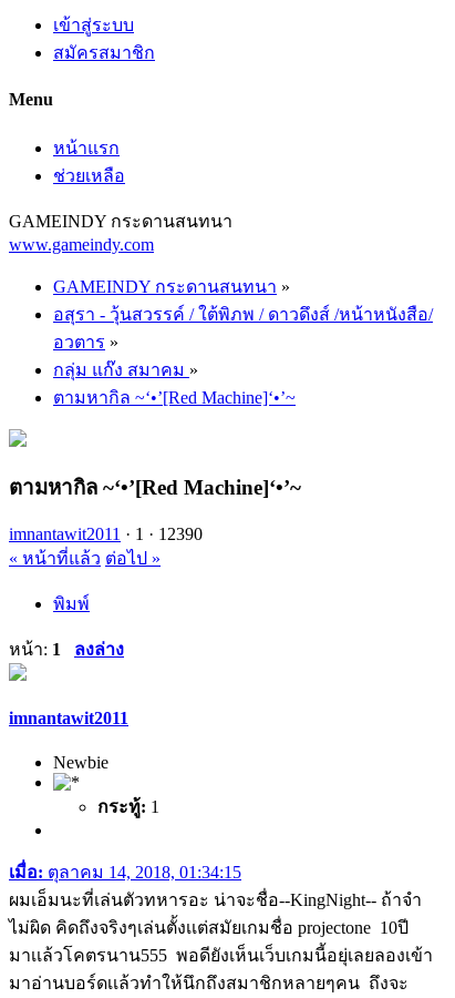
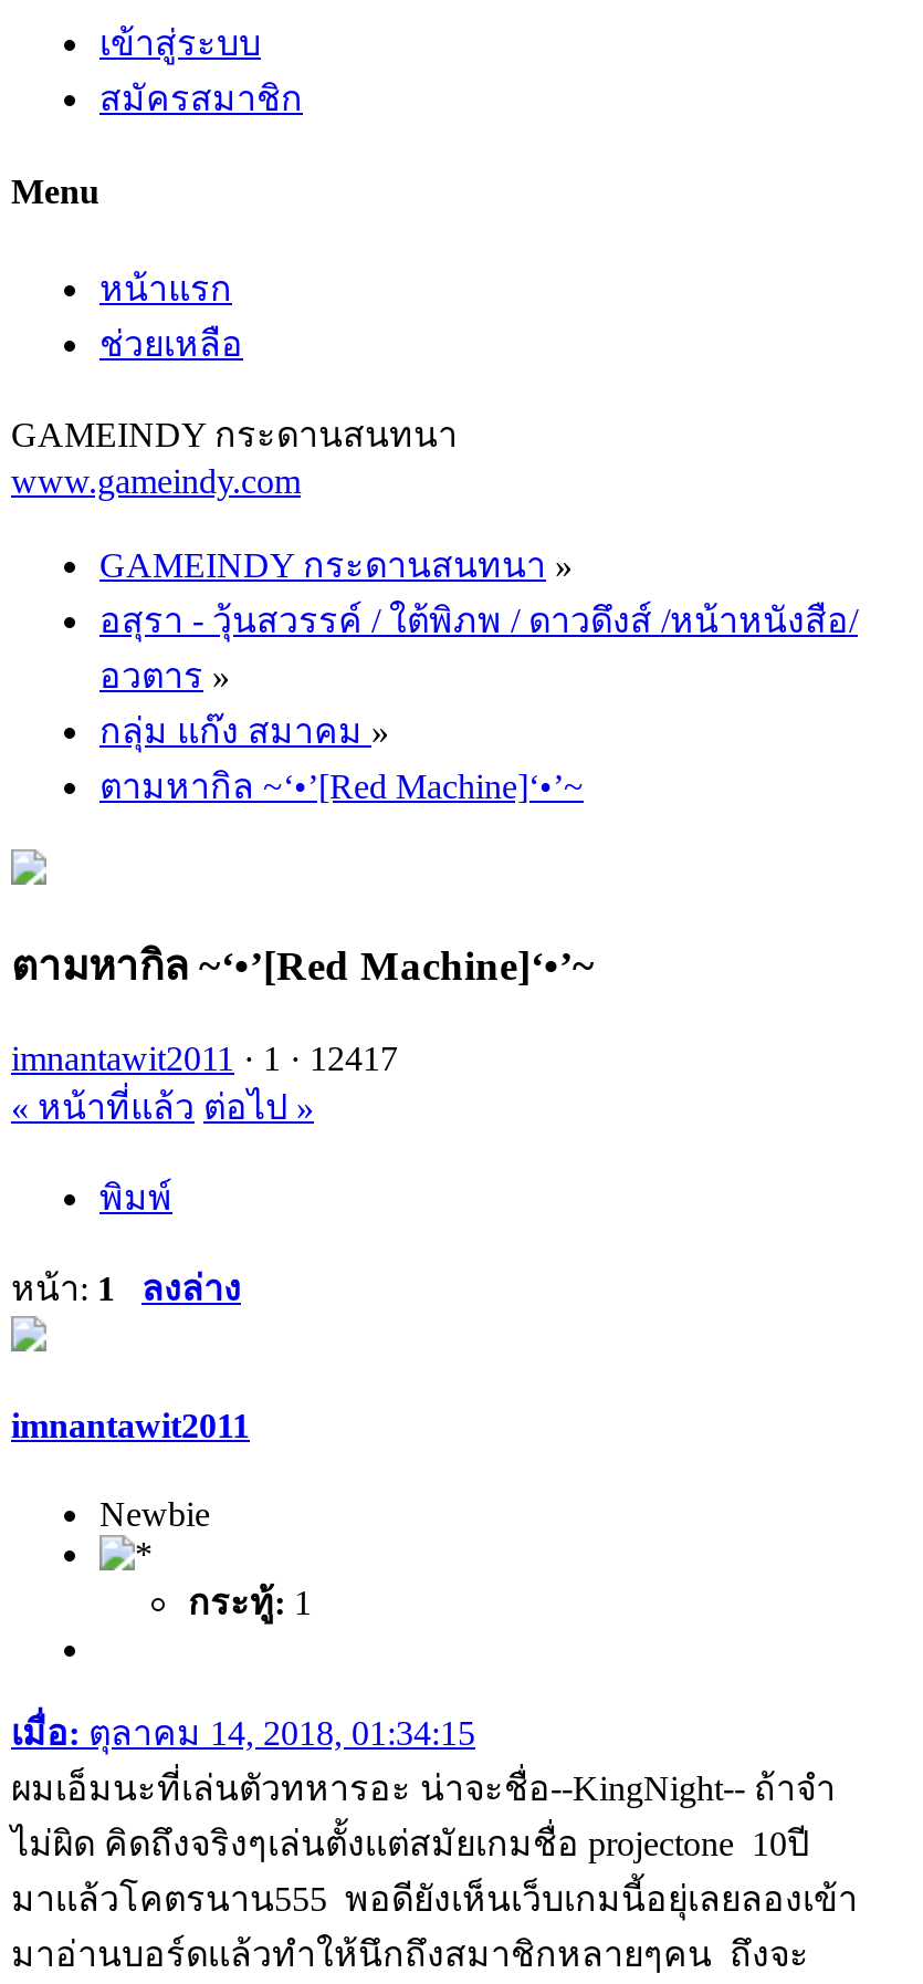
- imnantawit2011 · 1 · 12390
+ imnantawit2011 · 1 · 12417
